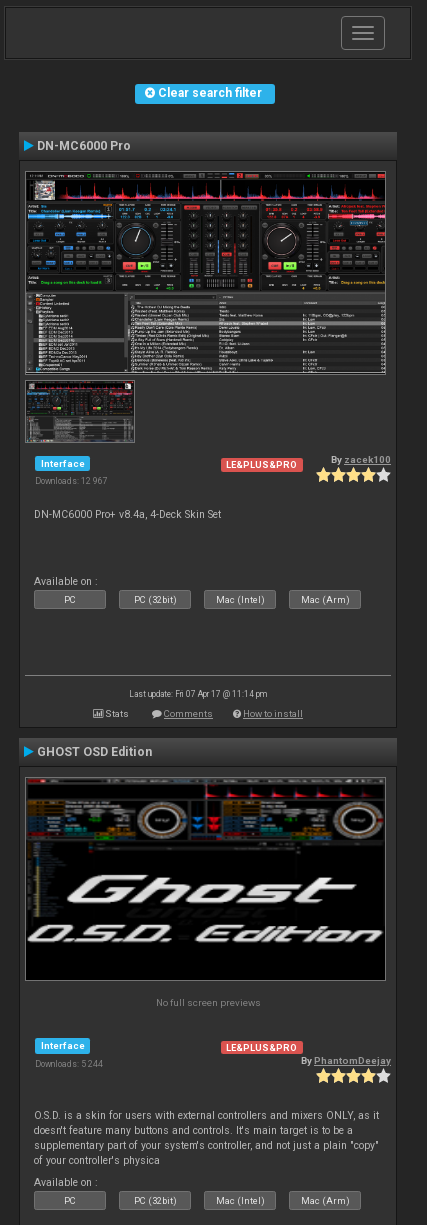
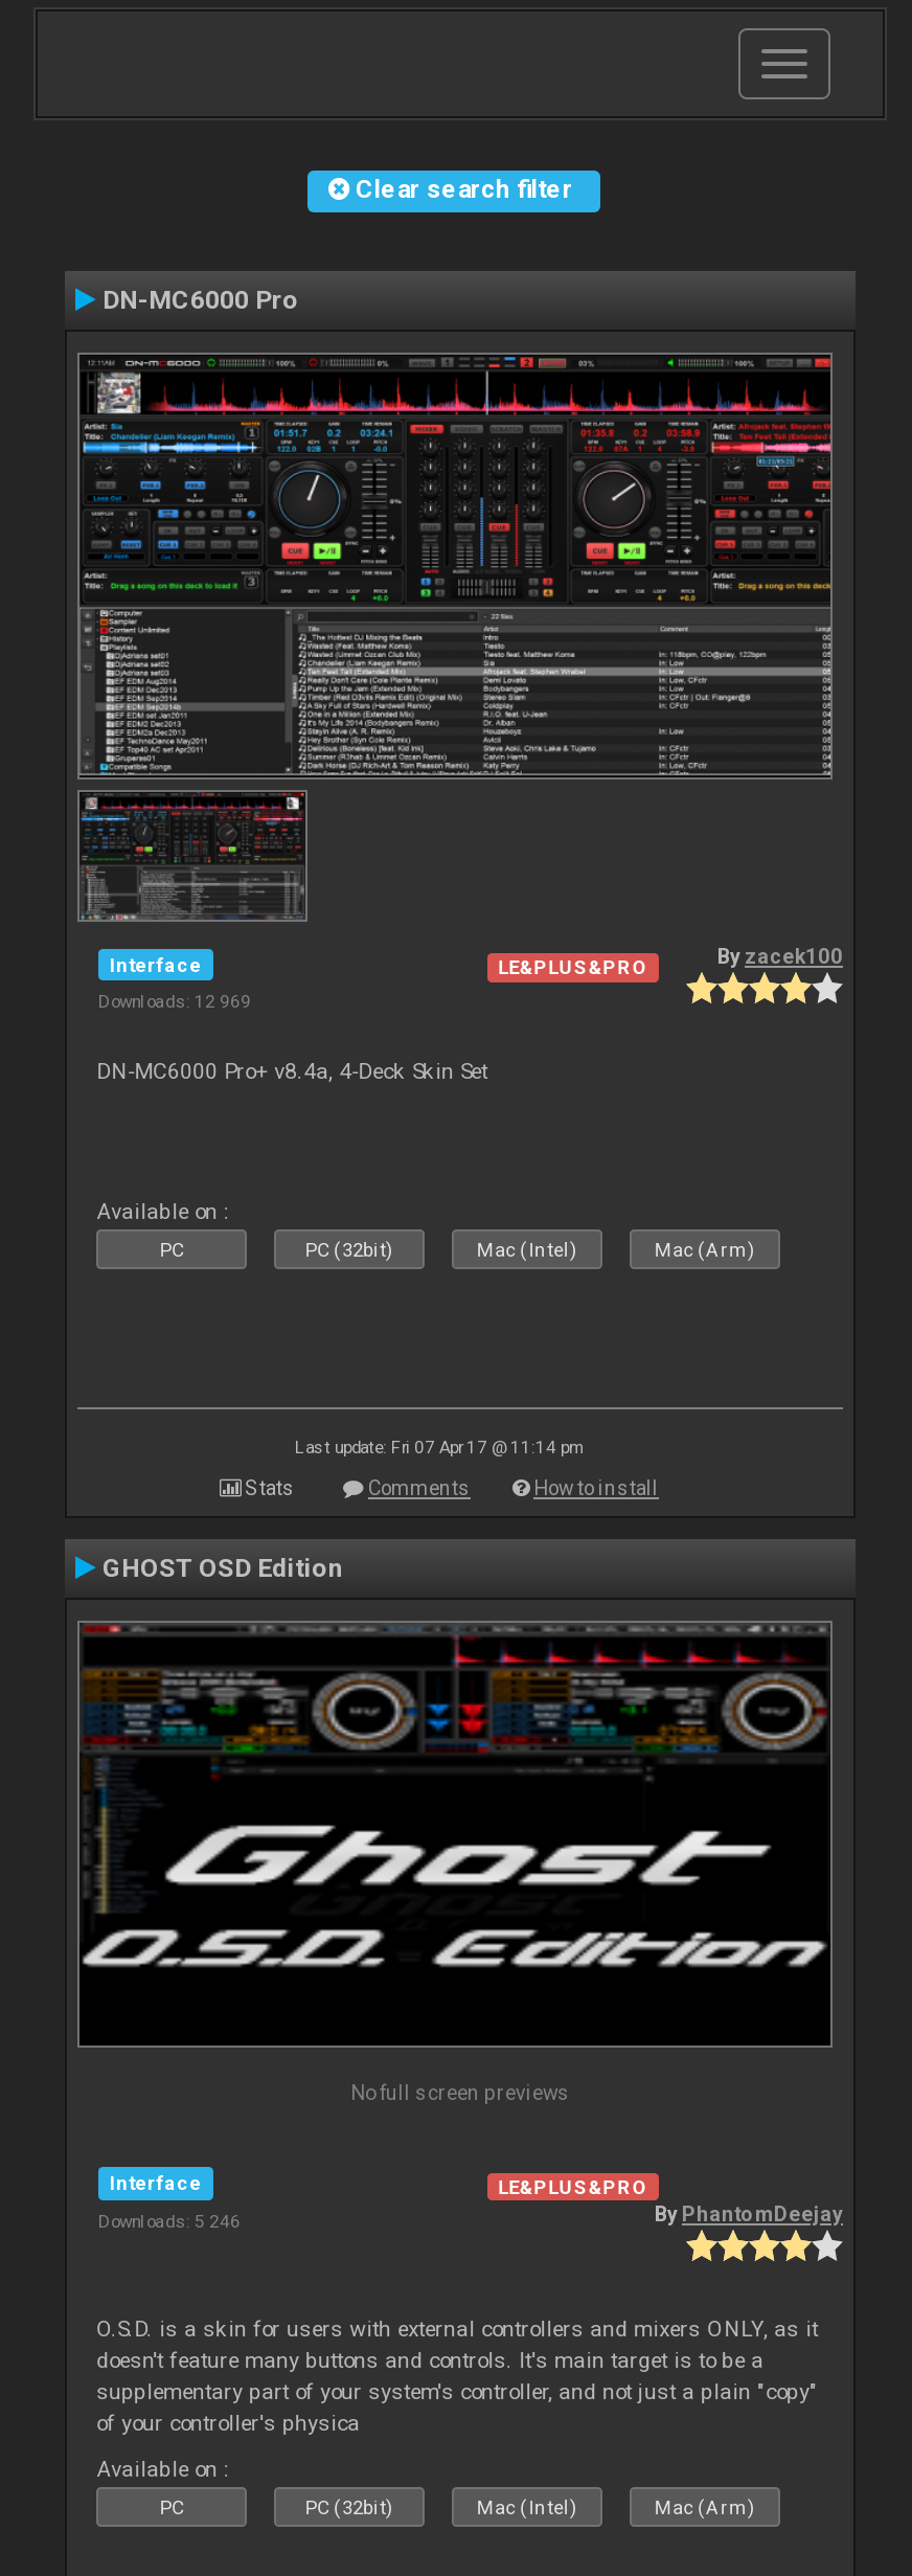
- Downloads: 12 967
+ Downloads: 12 969

- Downloads: 5 244
+ Downloads: 5 246
